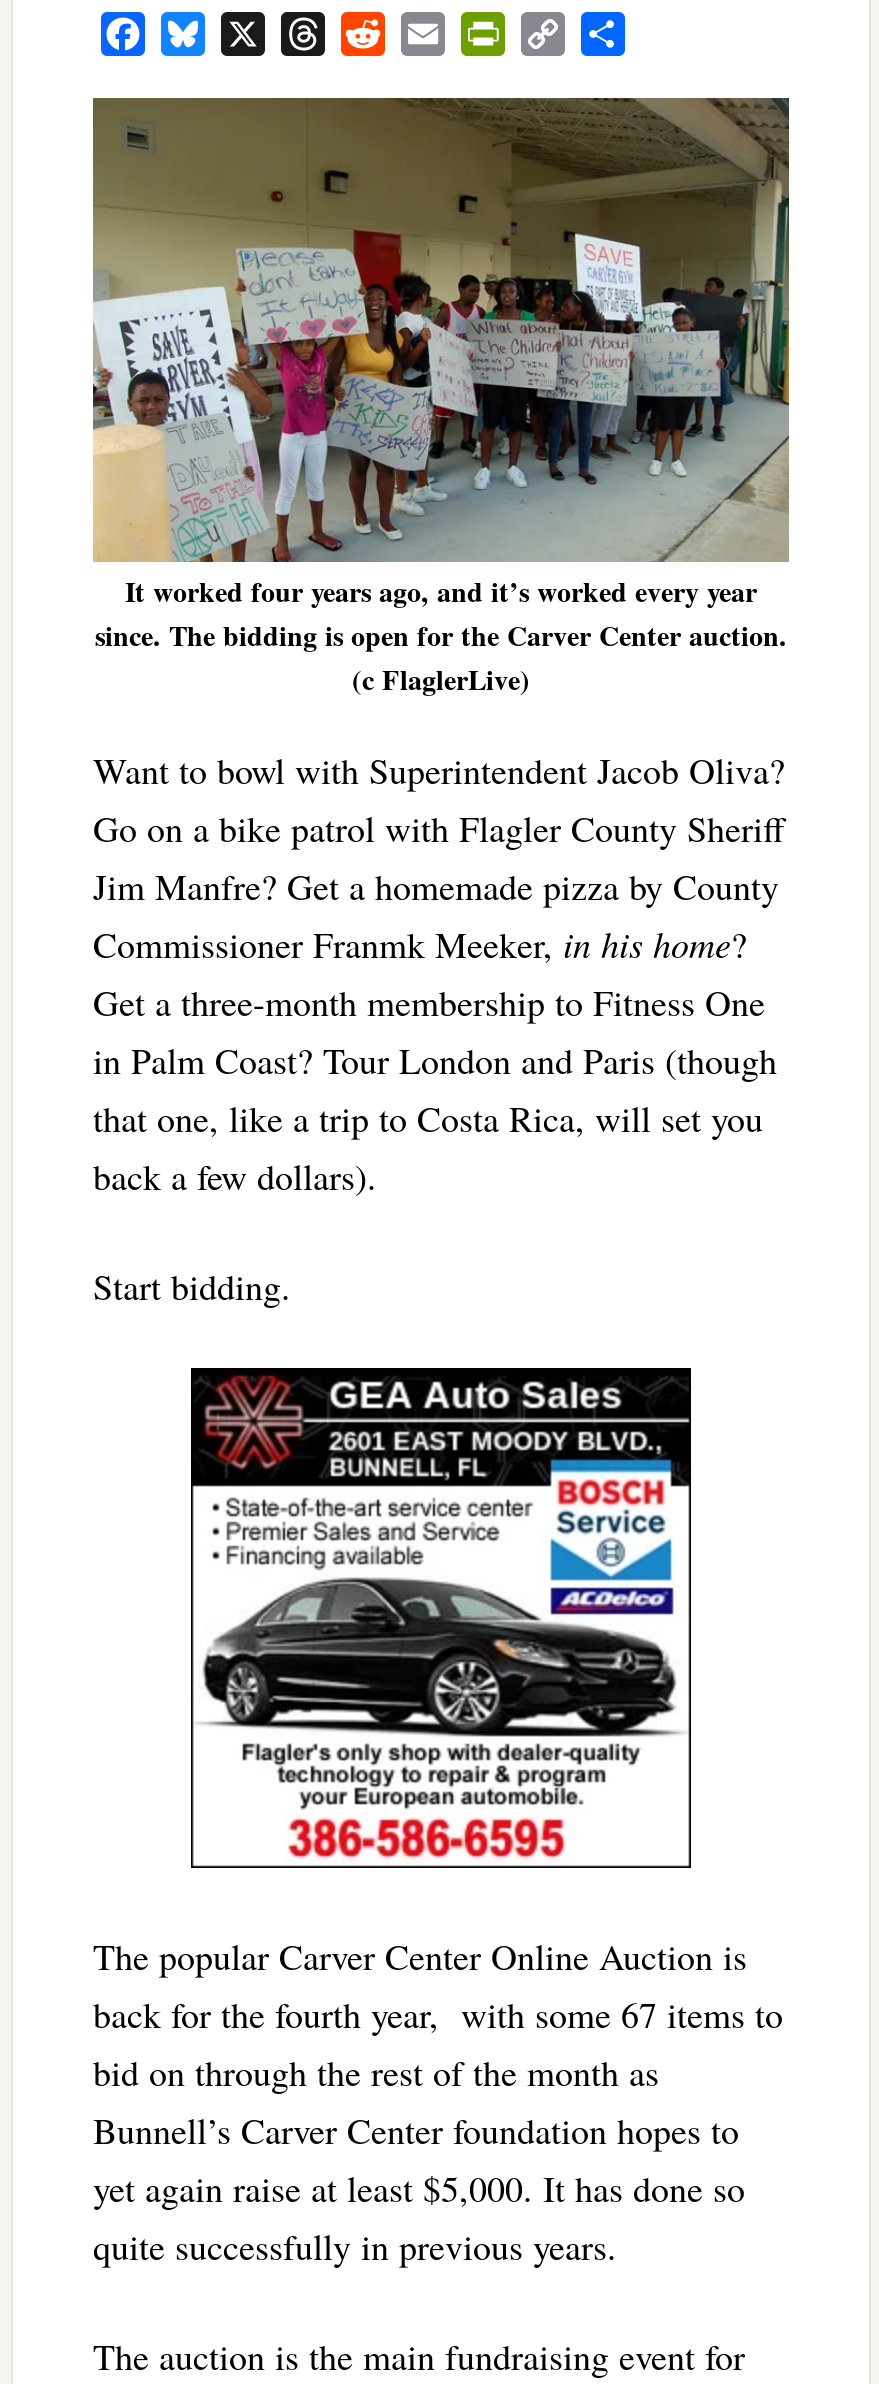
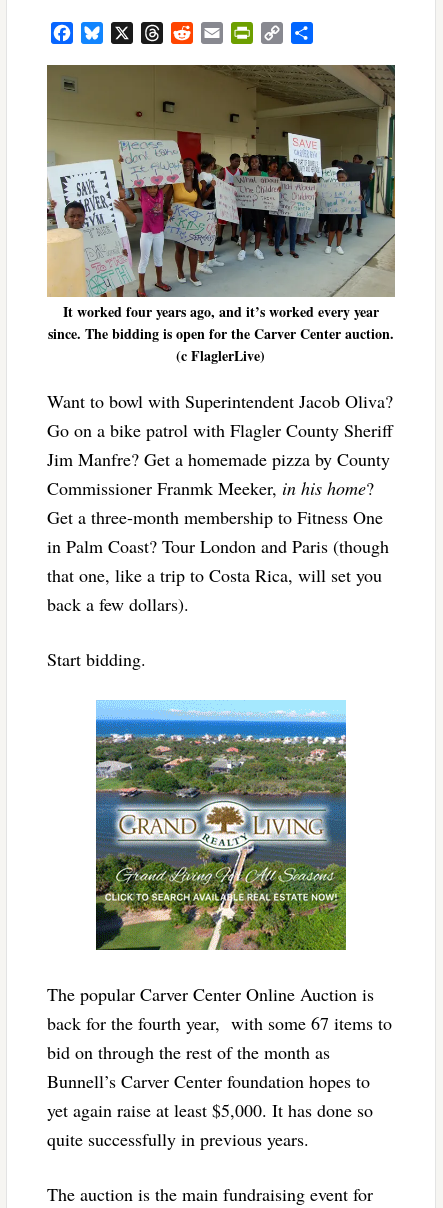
- [image]
+ [image]
